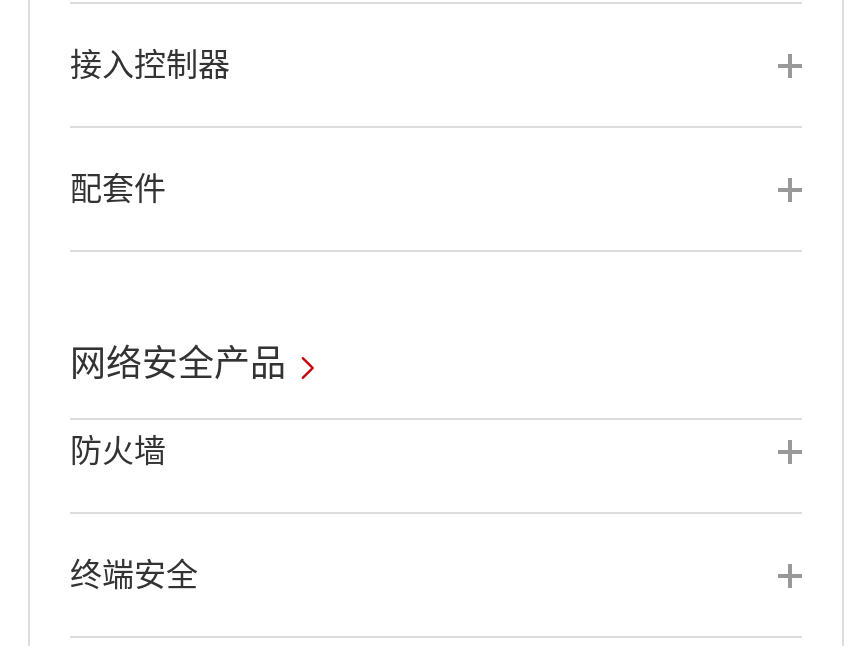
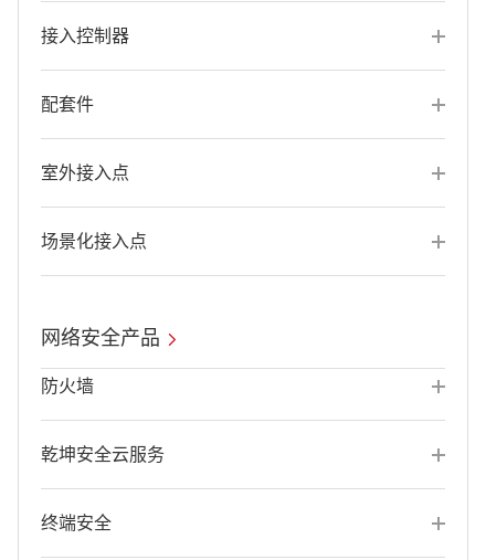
+ 室外接入点

+ 场景化接入点

+ 乾坤安全云服务
